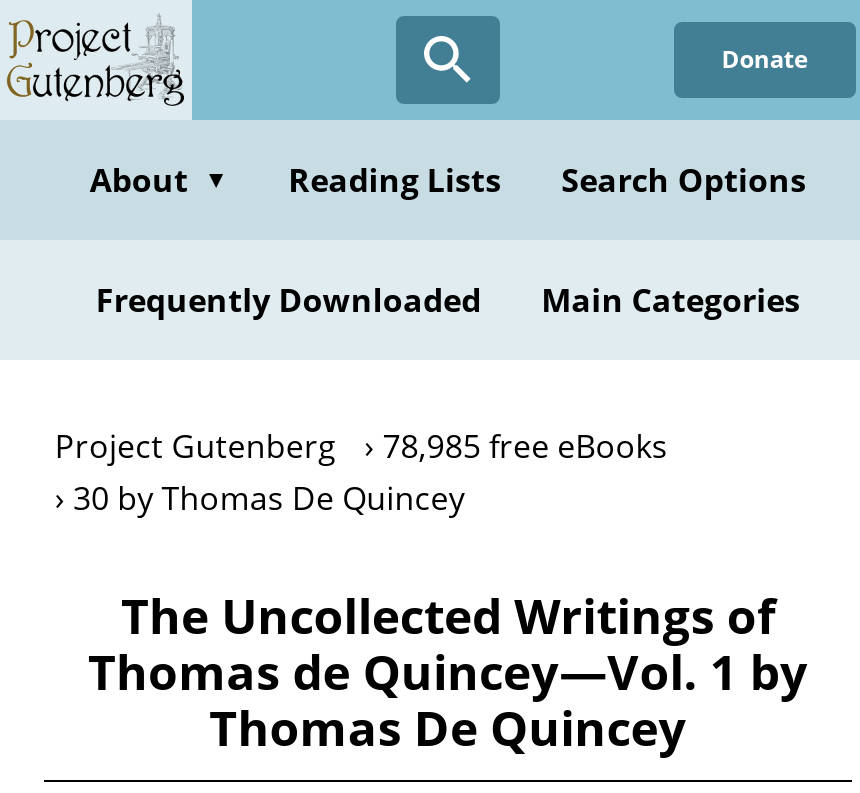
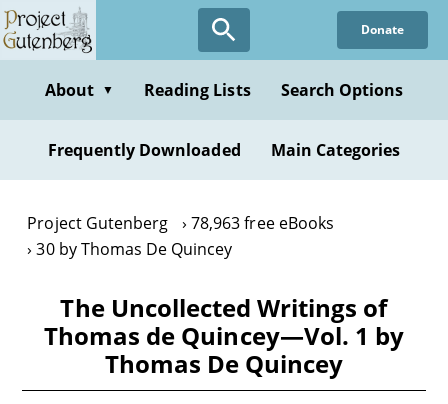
- Project Gutenberg 78,985 free eBooks
+ Project Gutenberg 78,963 free eBooks
